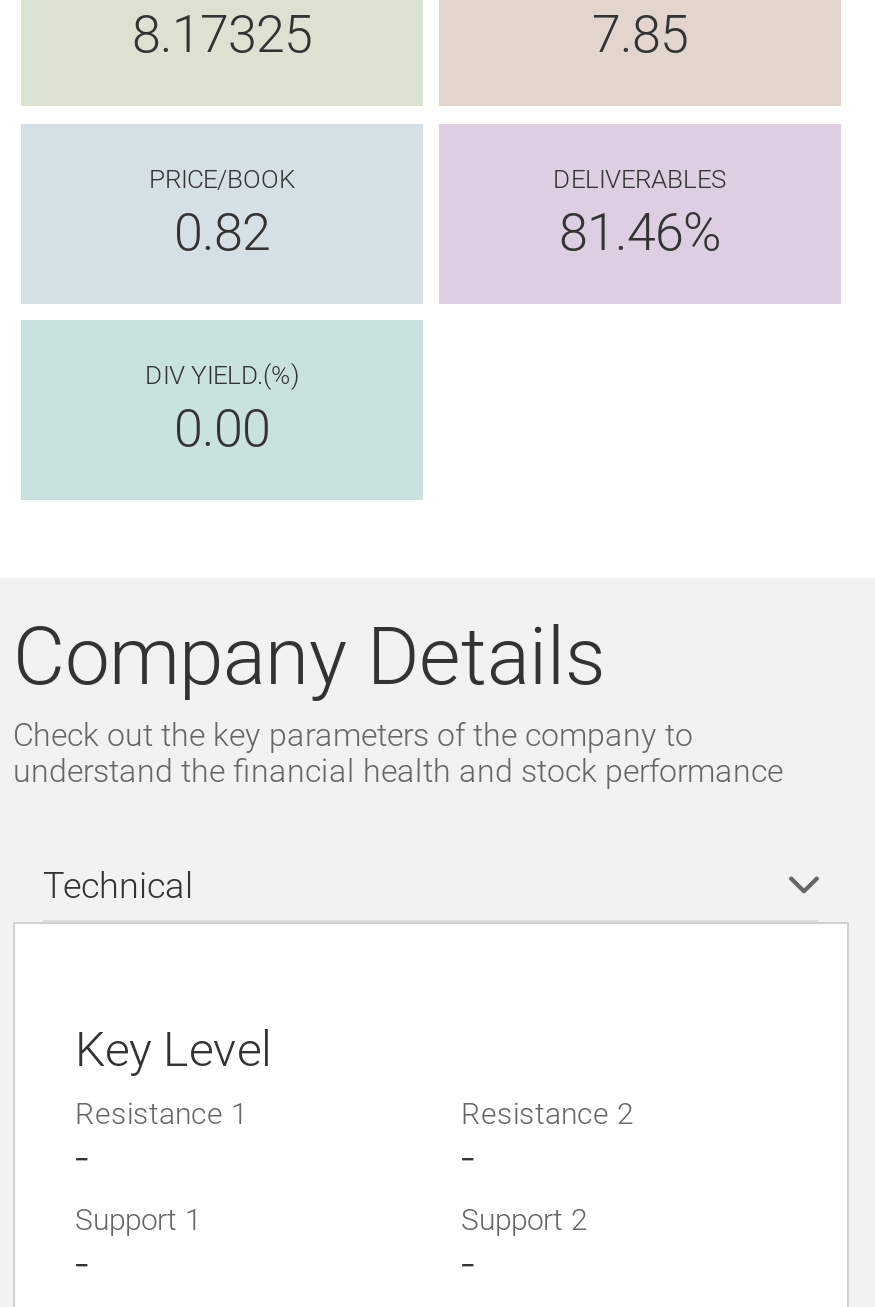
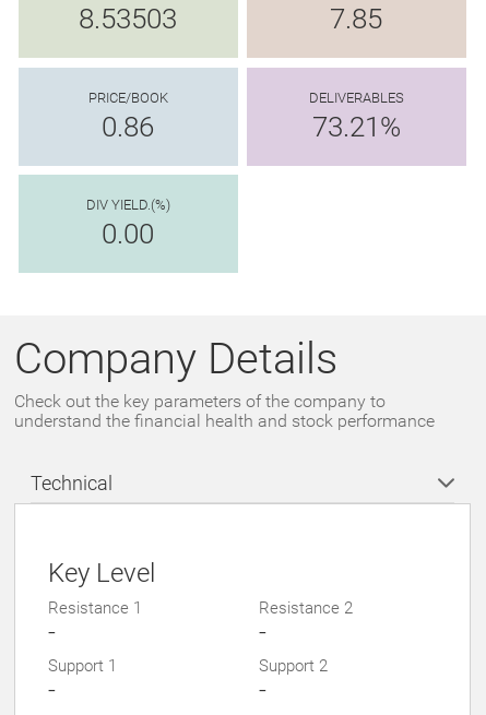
- 8.17325
+ 8.53503

- 0.82
+ 0.86

- 81.46%
+ 73.21%
